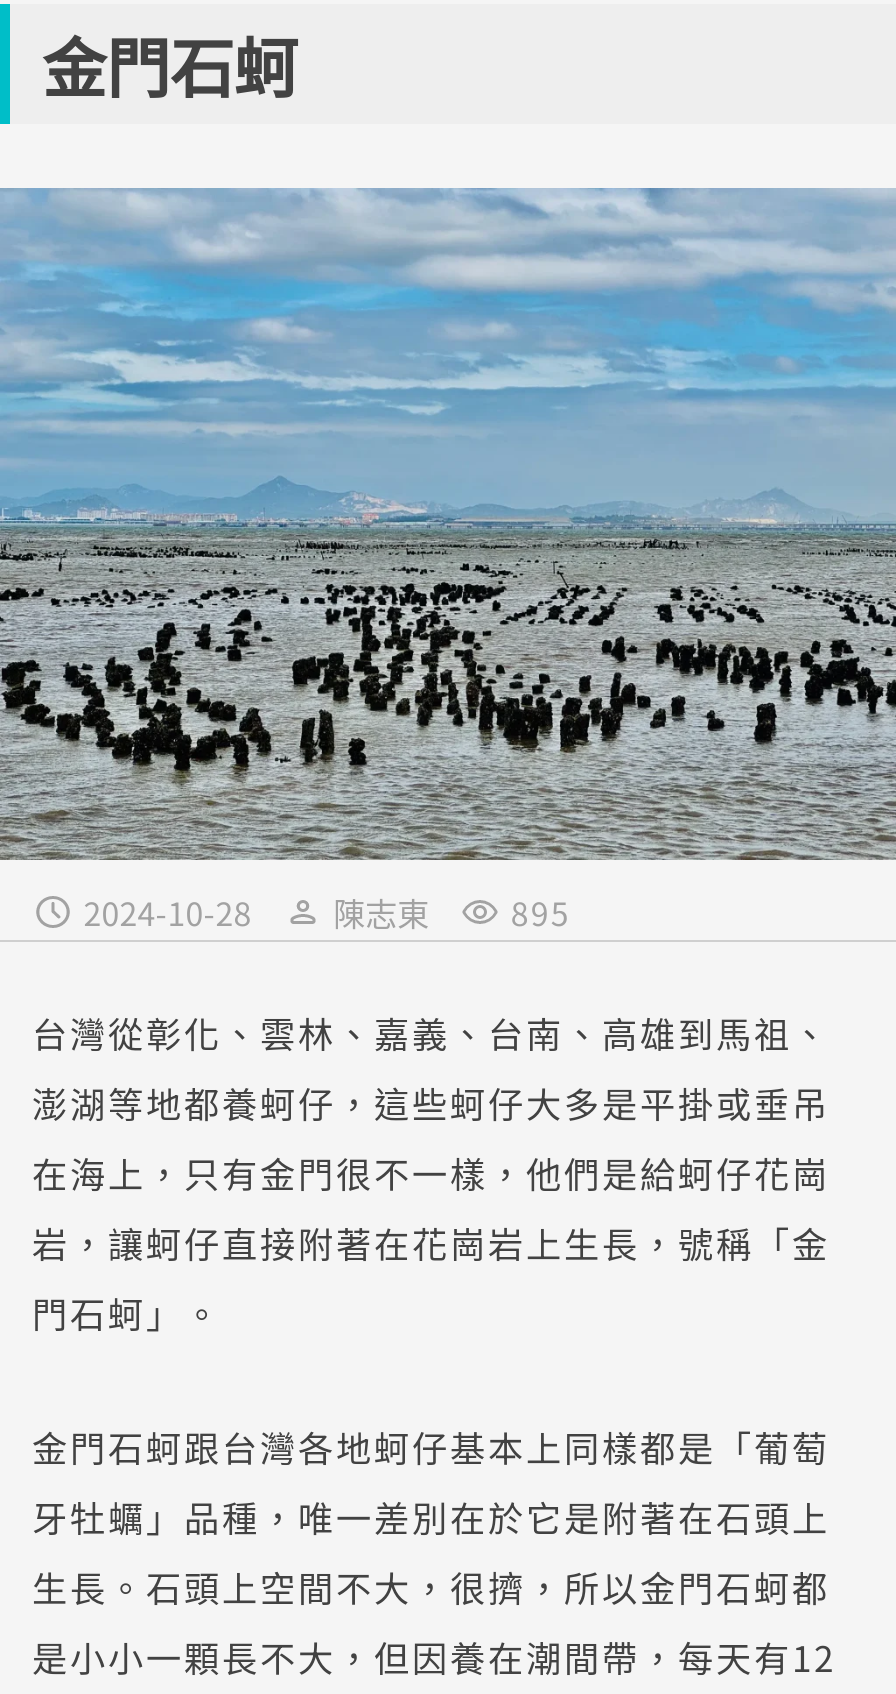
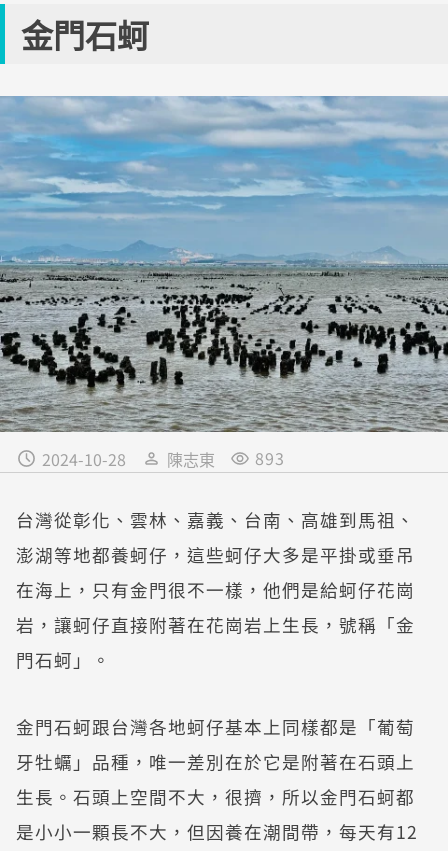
- 895
+ 893
